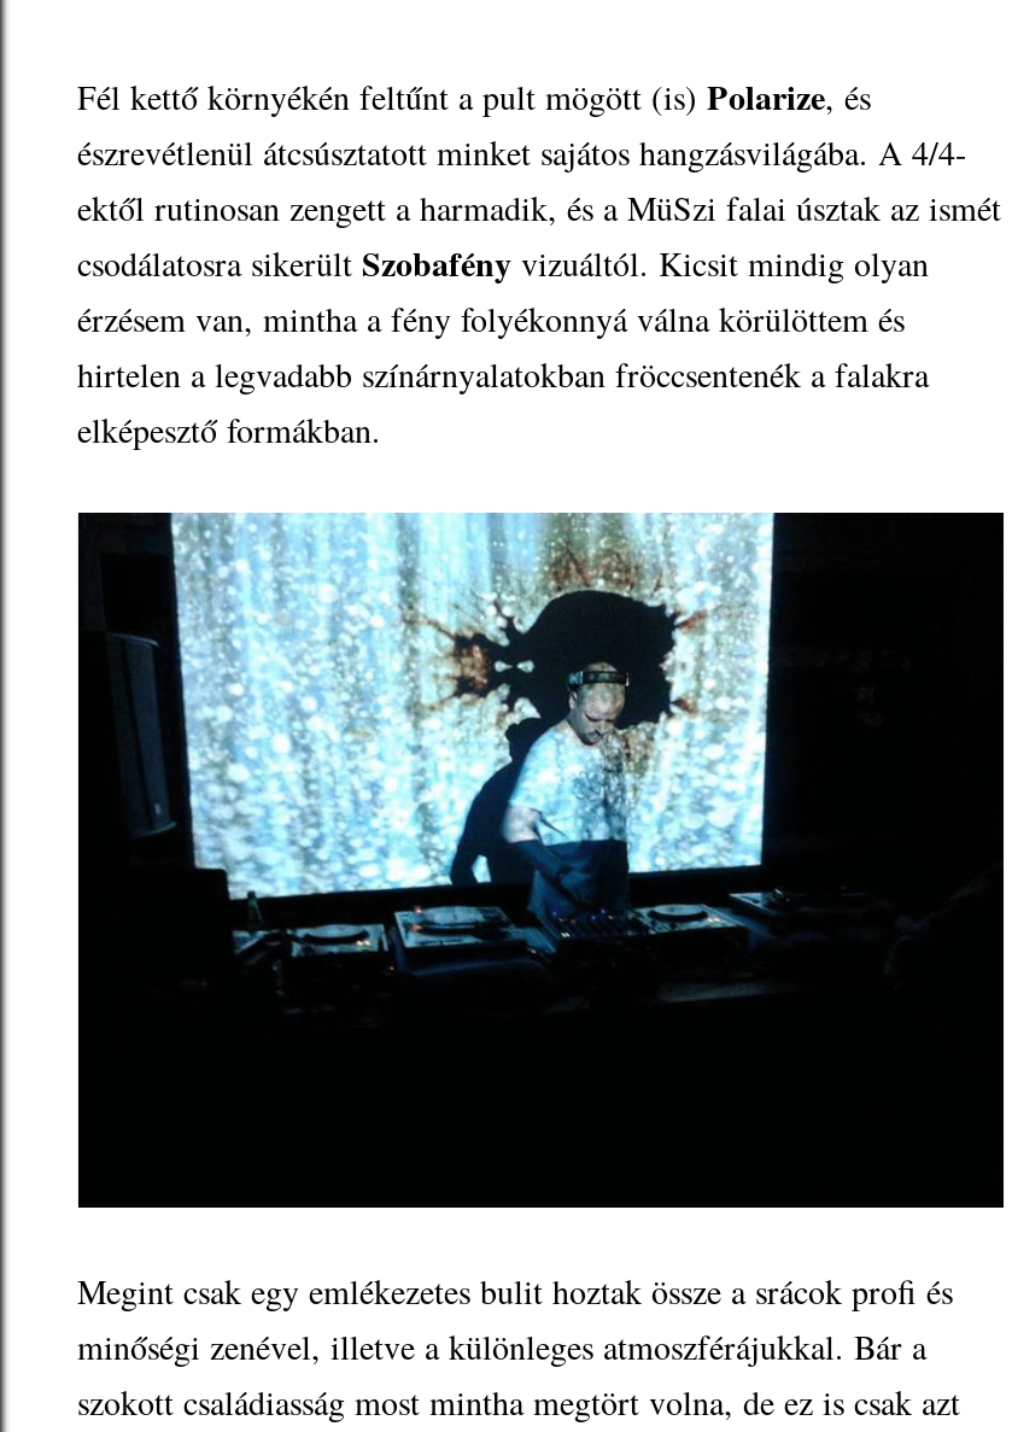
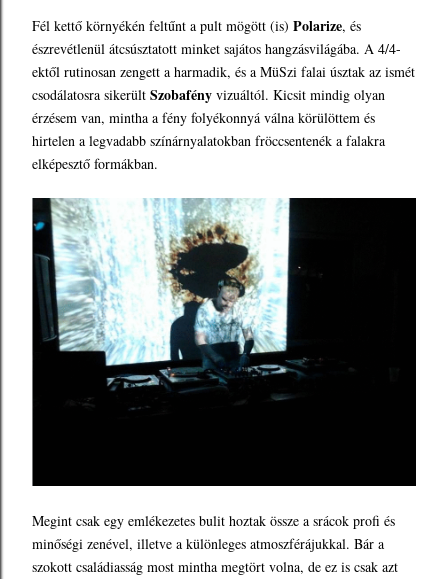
- [image]
+ [image]
